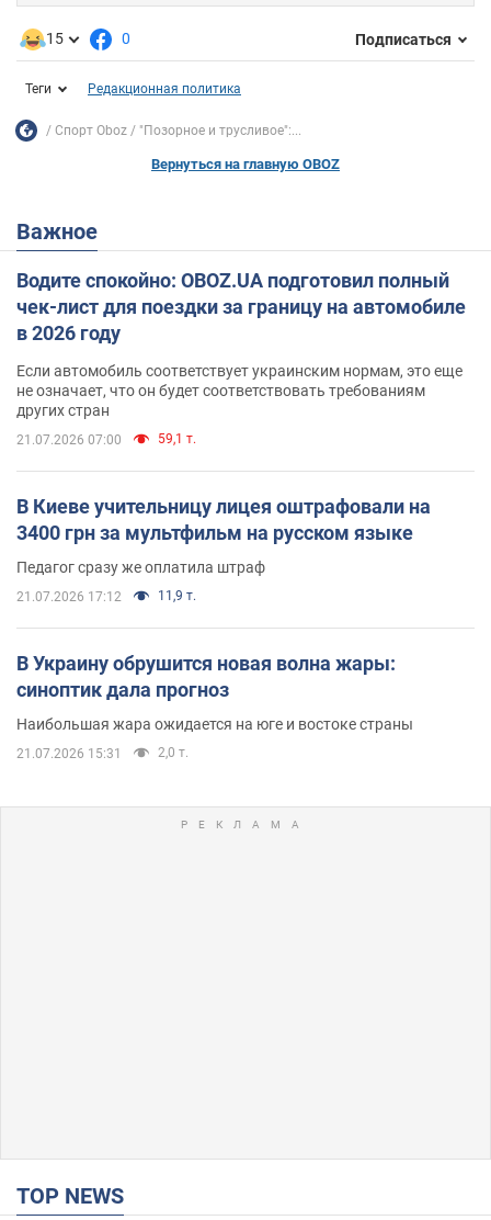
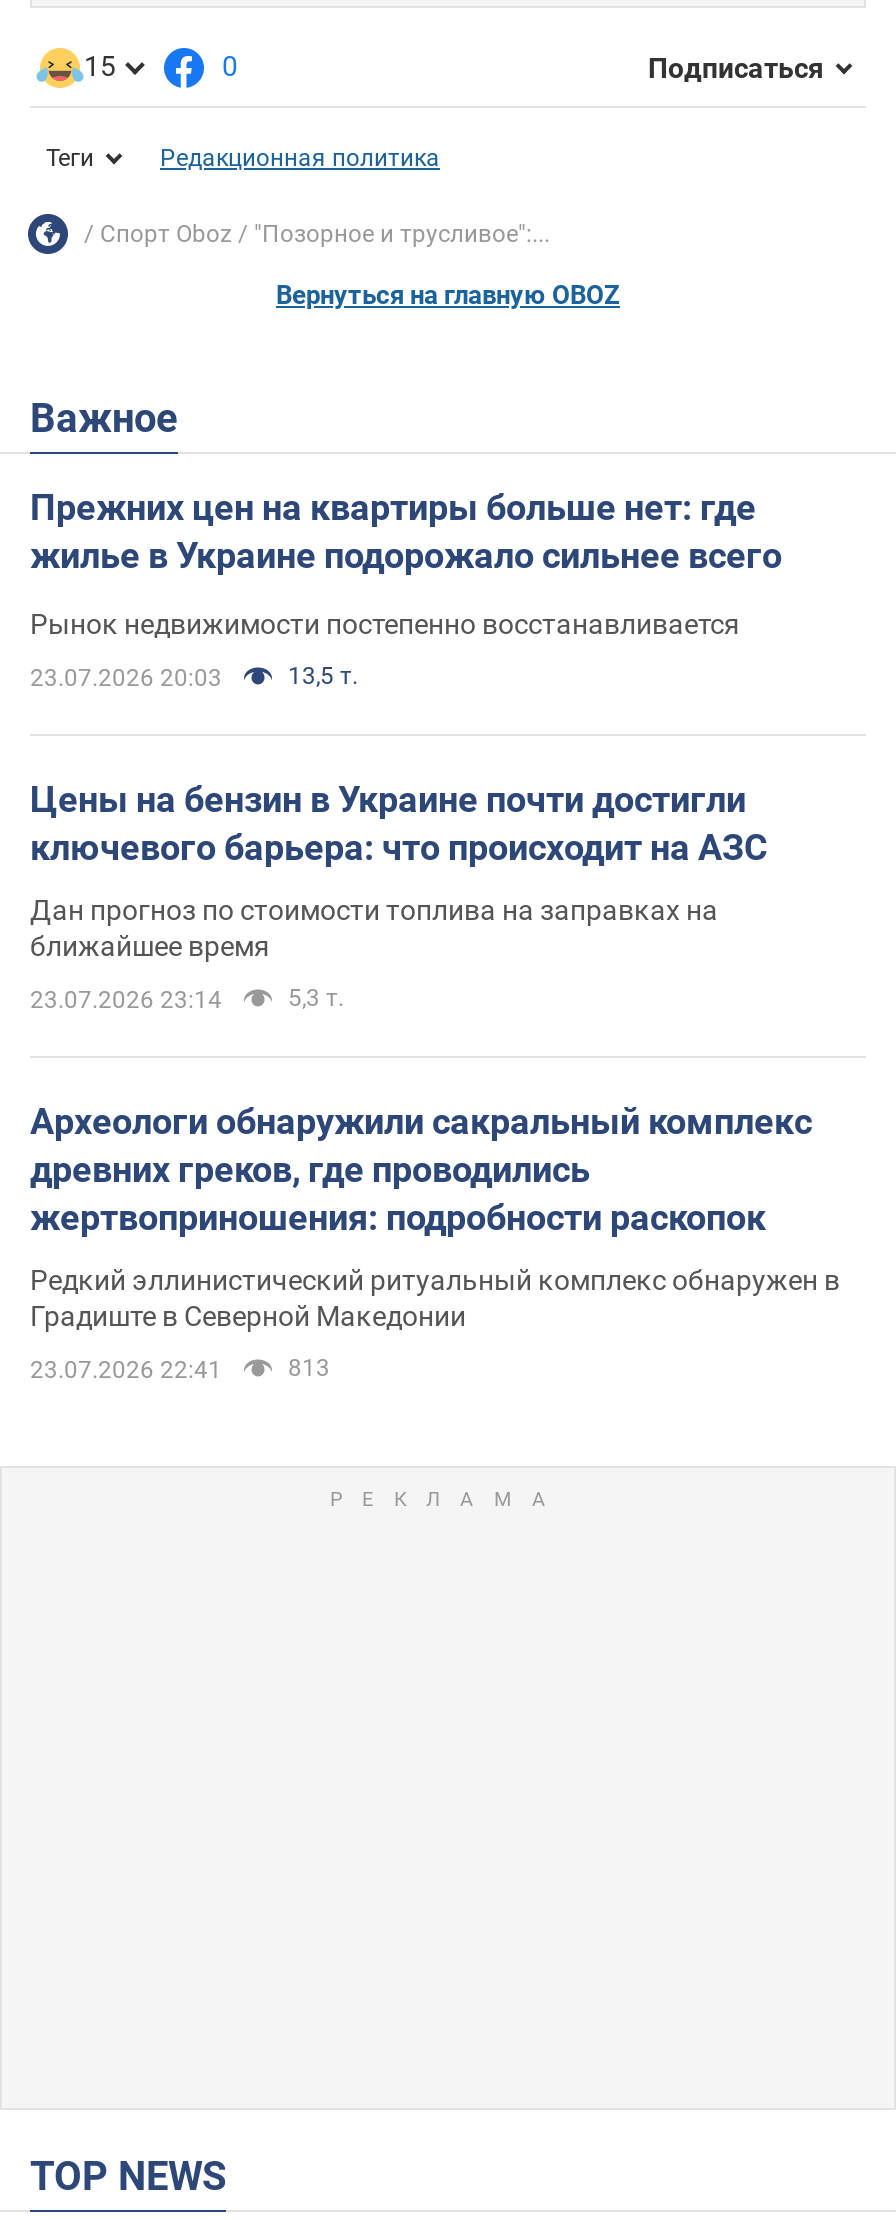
- Водите спокойно: OBOZ.UA подготовил полный
- чек-лист для поездки за границу на автомобиле
- в 2026 году
+ Прежних цен на квартиры больше нет: где
+ жилье в Украине подорожало сильнее всего

- Если автомобиль соответствует украинским нормам, это еще
- не означает, что он будет соответствовать требованиям
- других стран
+ Рынок недвижимости постепенно восстанавливается

- 21.07.2026 07:00
- 59,1 т.
+ 23.07.2026 20:03
+ 13,5 т.

- В Киеве учительницу лицея оштрафовали на
- 3400 грн за мультфильм на русском языке
+ Цены на бензин в Украине почти достигли
+ ключевого барьера: что происходит на АЗС

- Педагог сразу же оплатила штраф
+ Дан прогноз по стоимости топлива на заправках на
+ ближайшее время

- 21.07.2026 17:12
- 11,9 т.
+ 23.07.2026 23:14
+ 5,3 т.

- В Украину обрушится новая волна жары:
- синоптик дала прогноз
+ Археологи обнаружили сакральный комплекс
+ древних греков, где проводились
+ жертвоприношения: подробности раскопок

- Наибольшая жара ожидается на юге и востоке страны
+ Редкий эллинистический ритуальный комплекс обнаружен в
+ Градиште в Северной Македонии

- 21.07.2026 15:31
- 2,0 т.
+ 23.07.2026 22:41
+ 813
